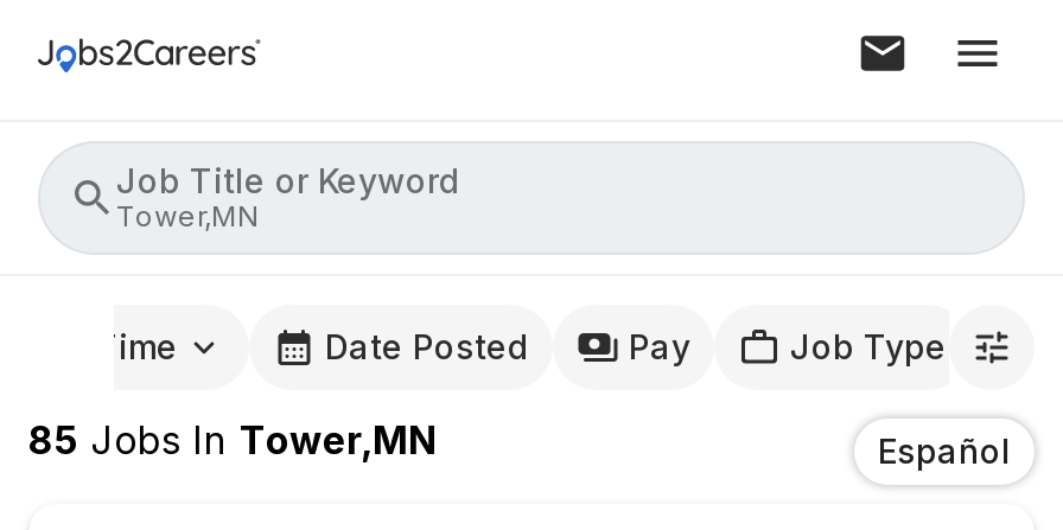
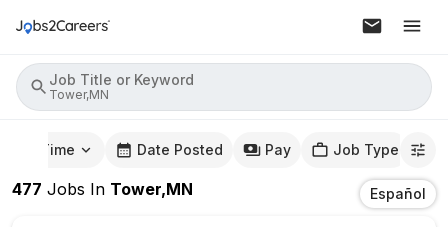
- 85 Jobs In Tower,MN
+ 477 Jobs In Tower,MN
